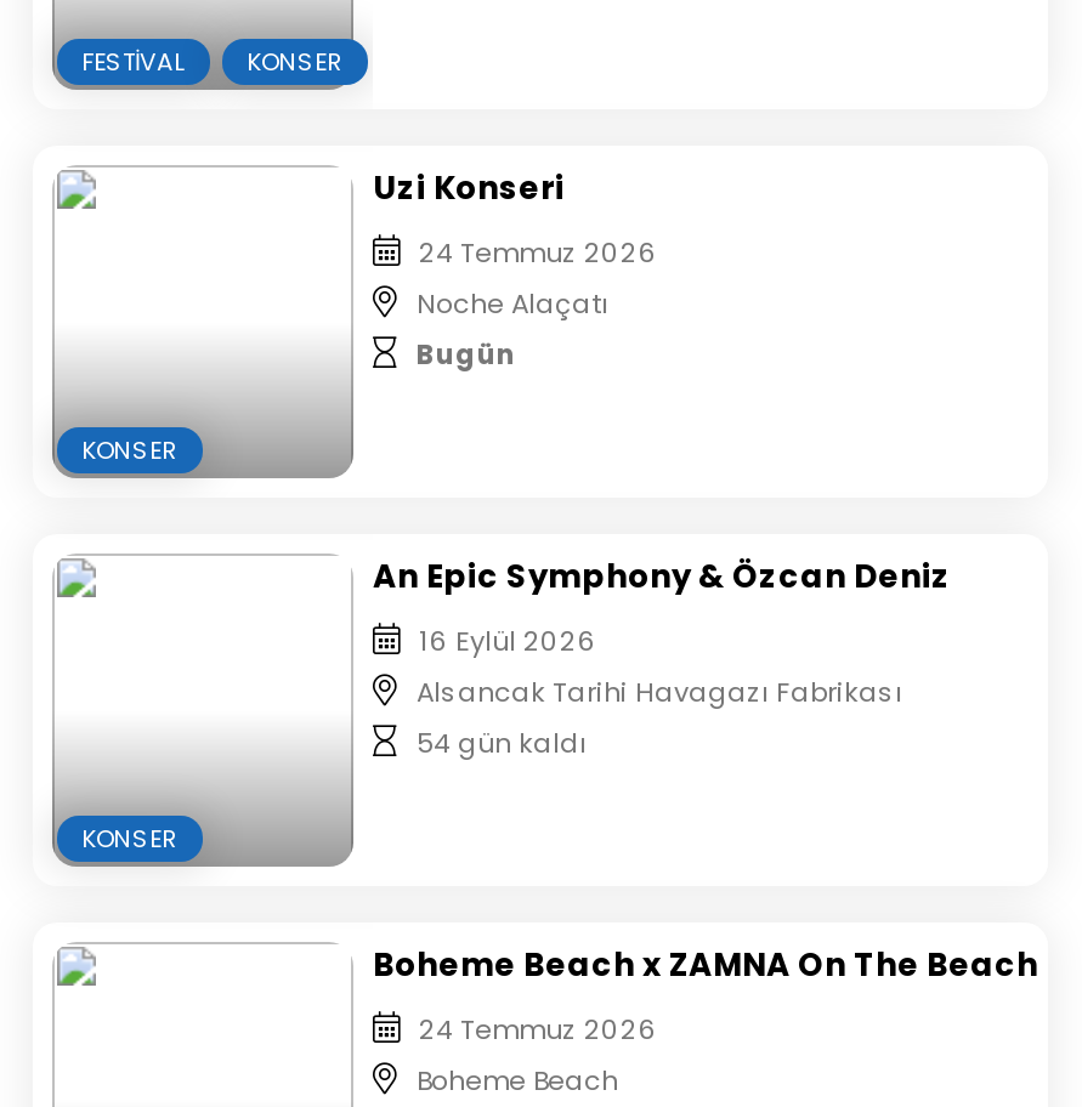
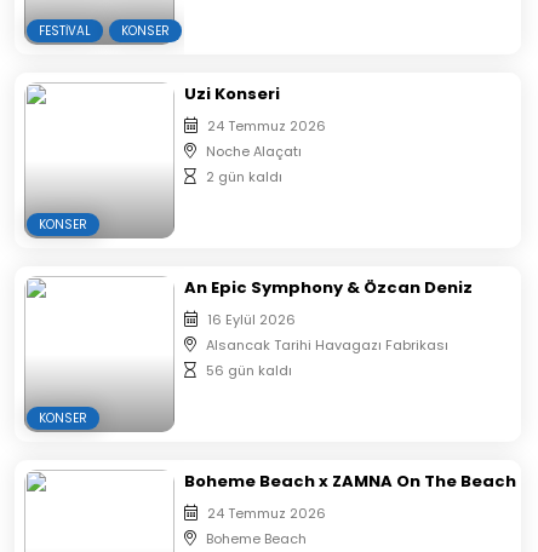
- Bugün
+ 2 gün kaldı

- 54 gün kaldı
+ 56 gün kaldı
